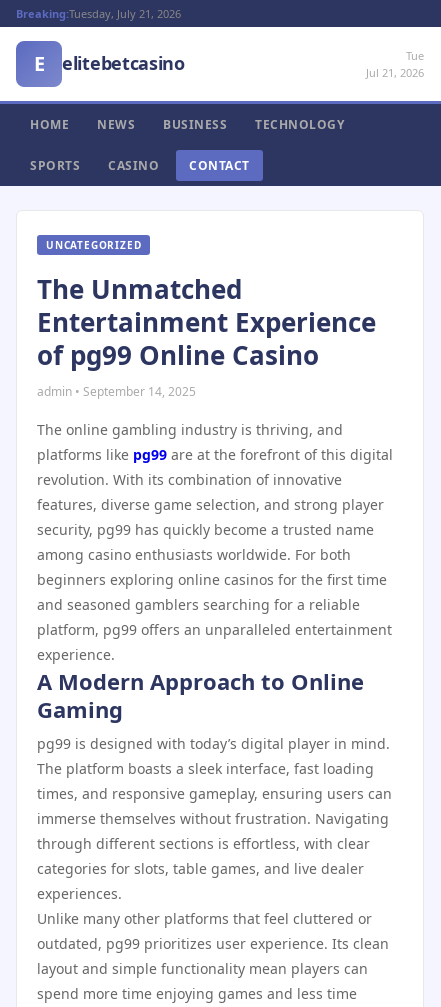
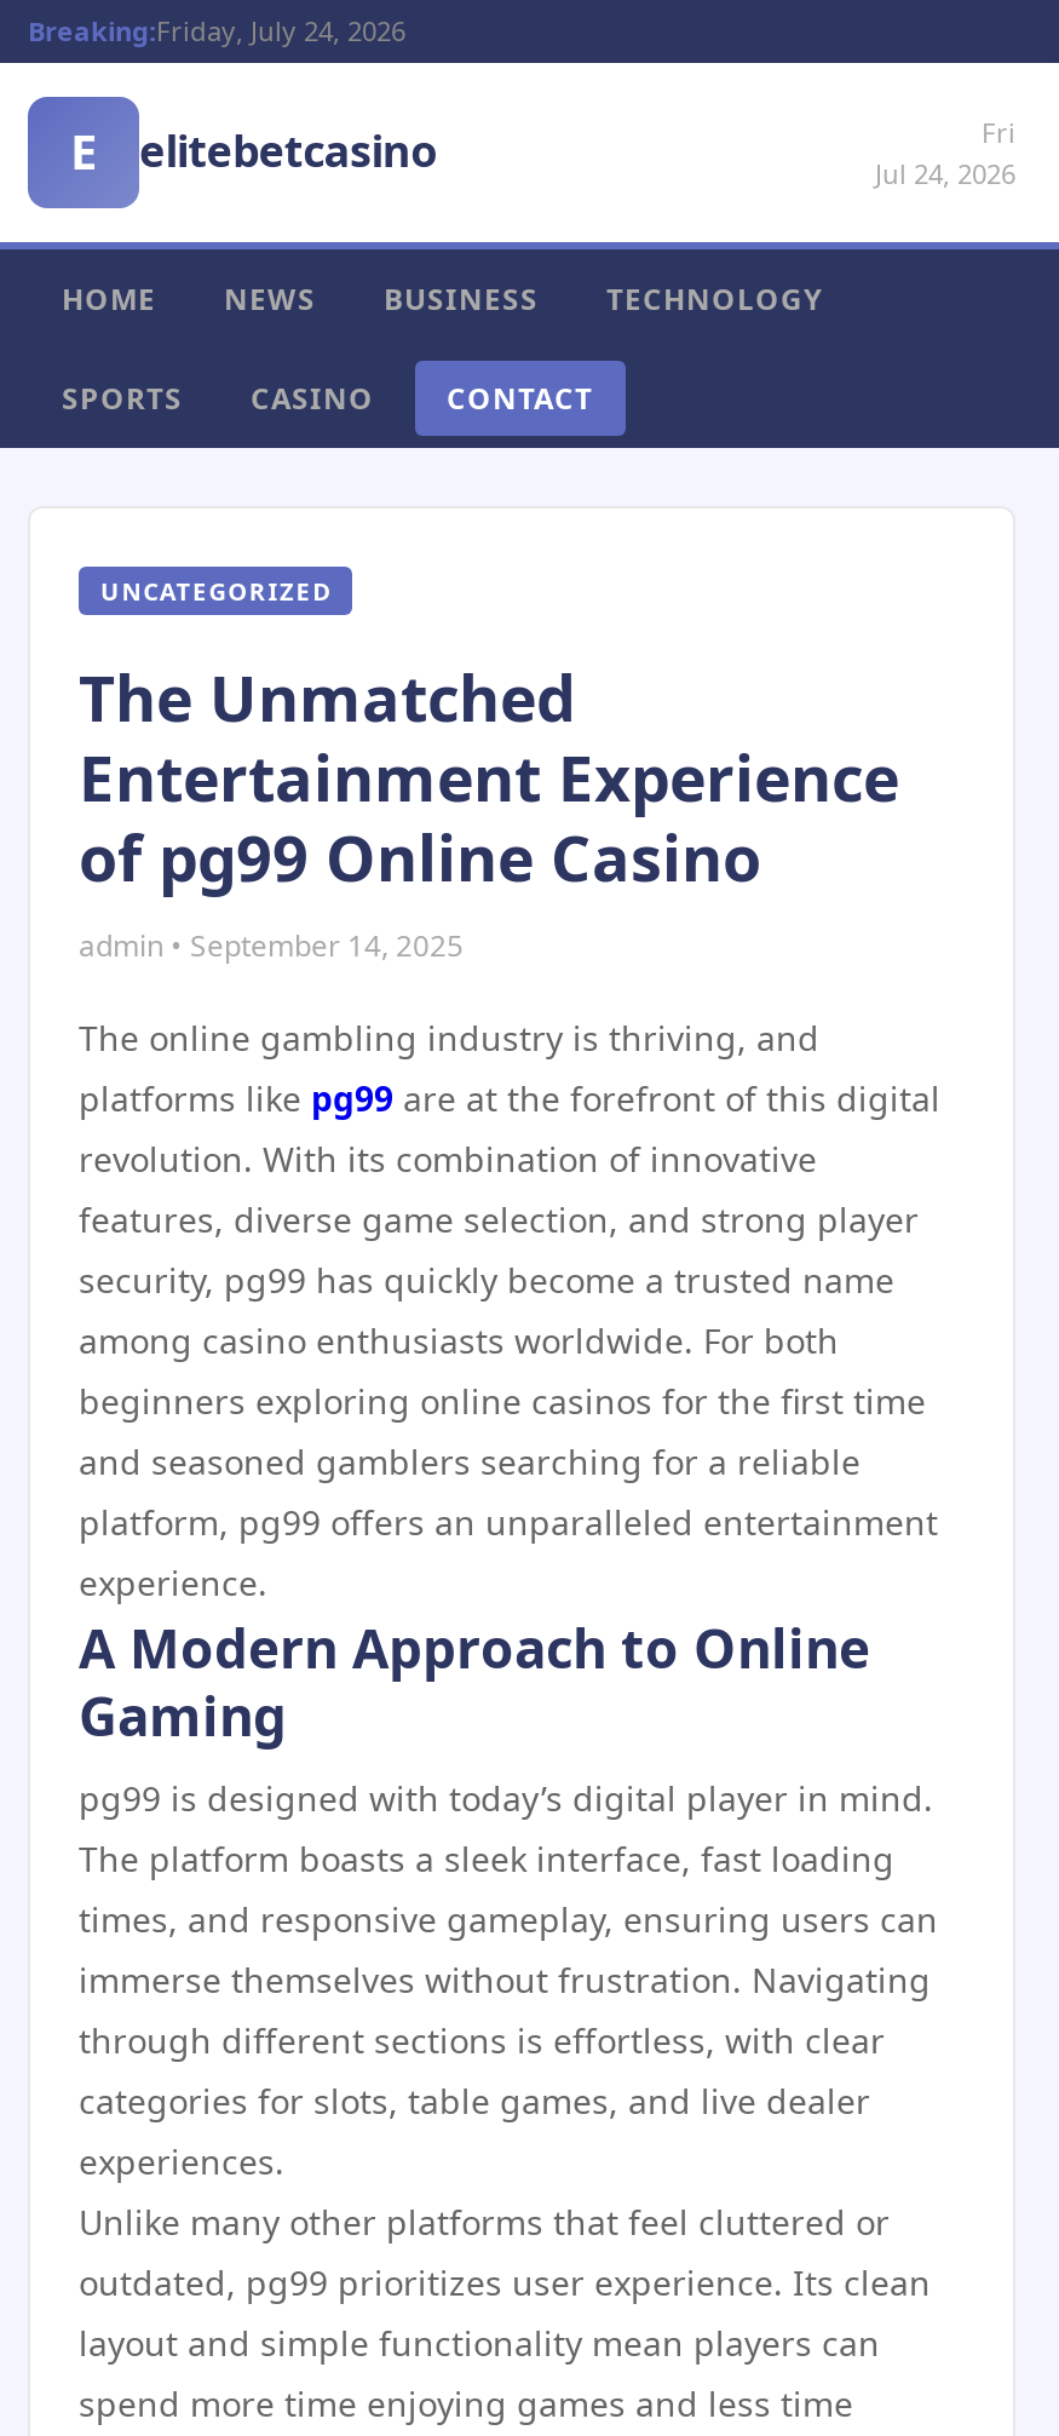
- Breaking:Tuesday, July 21, 2026
+ Breaking:Friday, July 24, 2026

- Tue
- Jul 21, 2026
+ Fri
+ Jul 24, 2026
